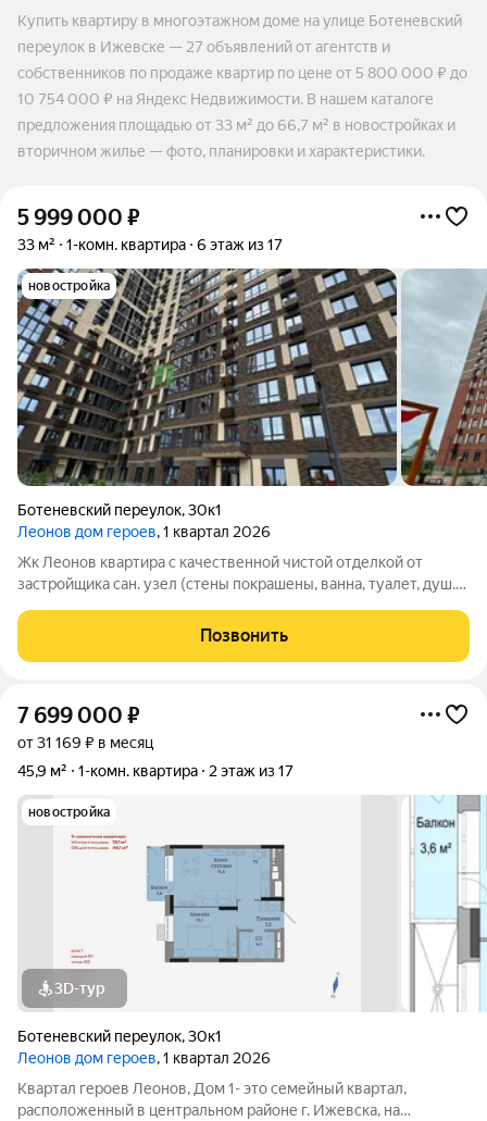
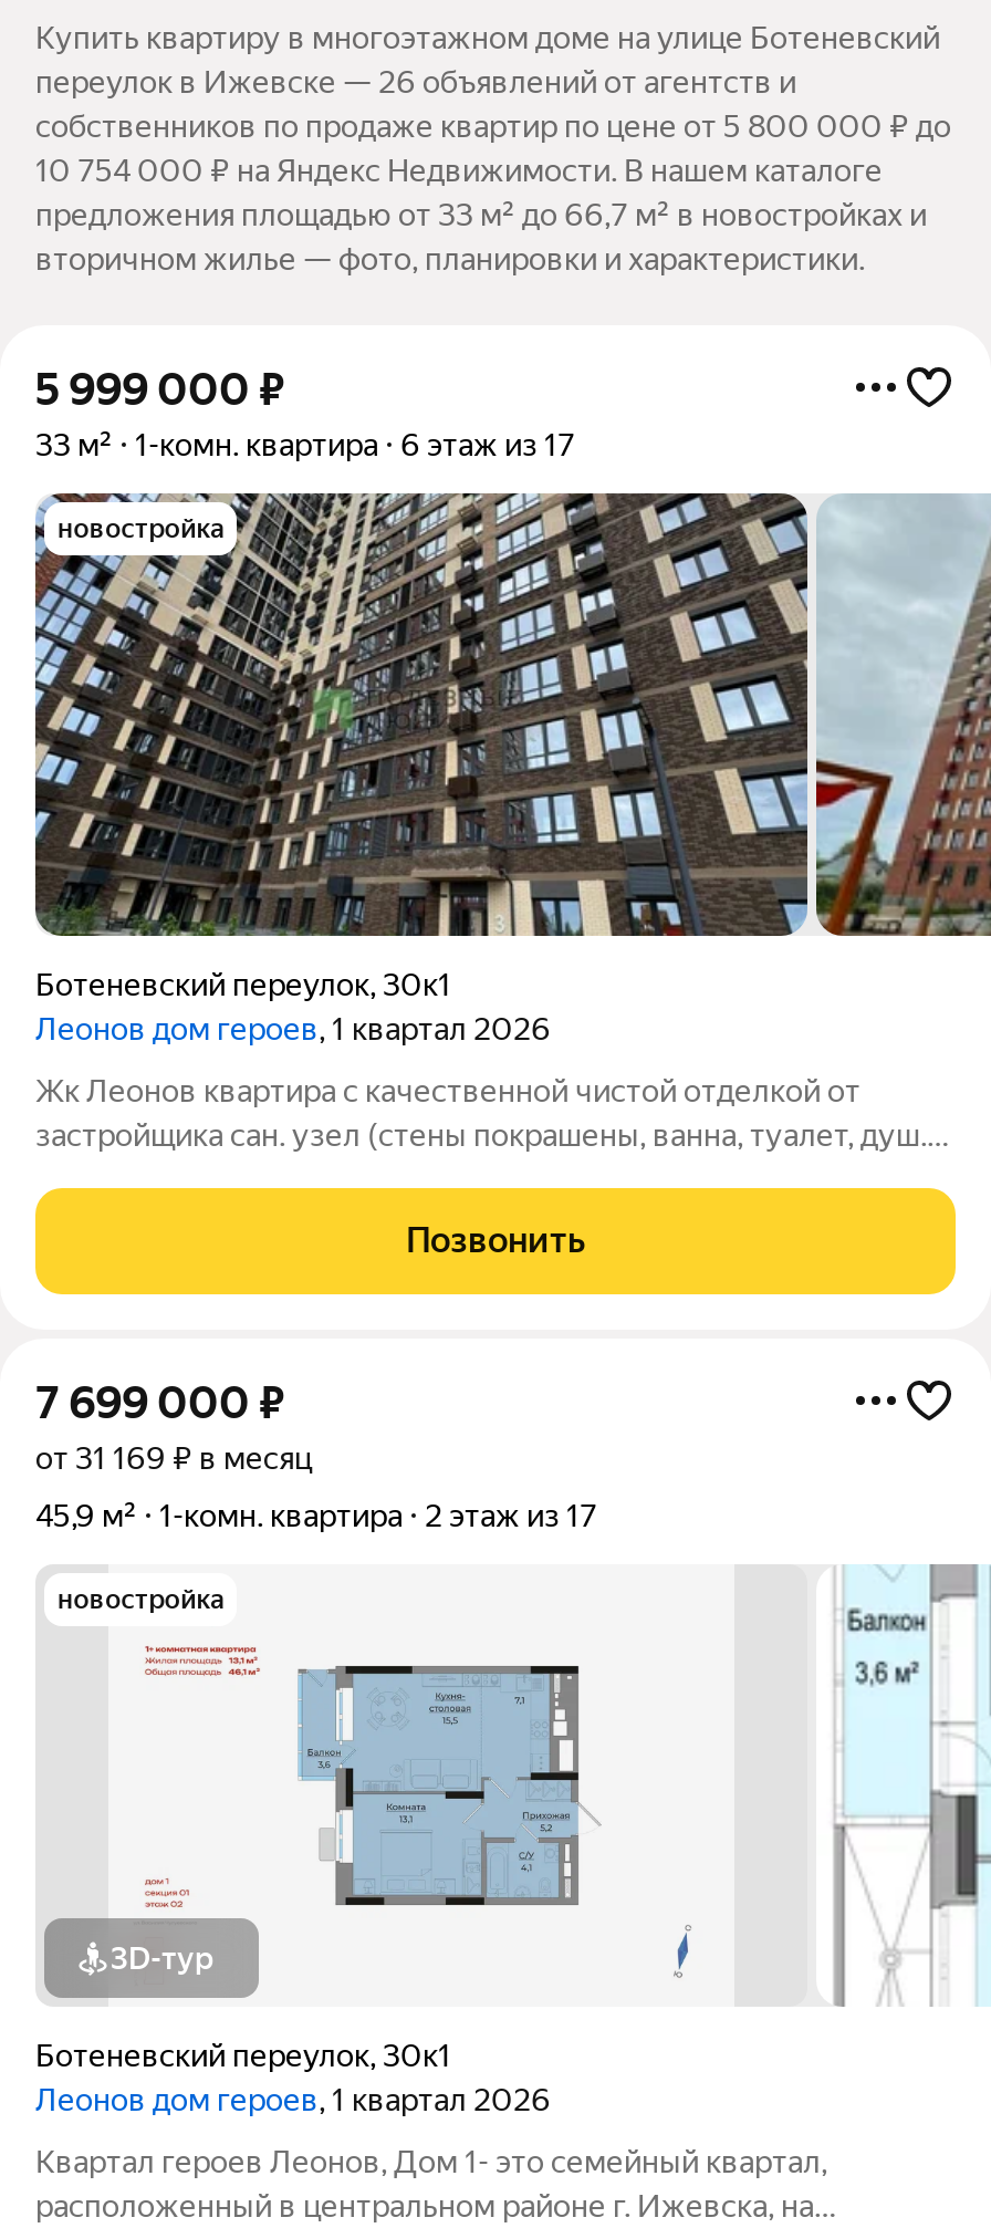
- переулок в Ижевске — 27 объявлений от агентств и
+ переулок в Ижевске — 26 объявлений от агентств и
